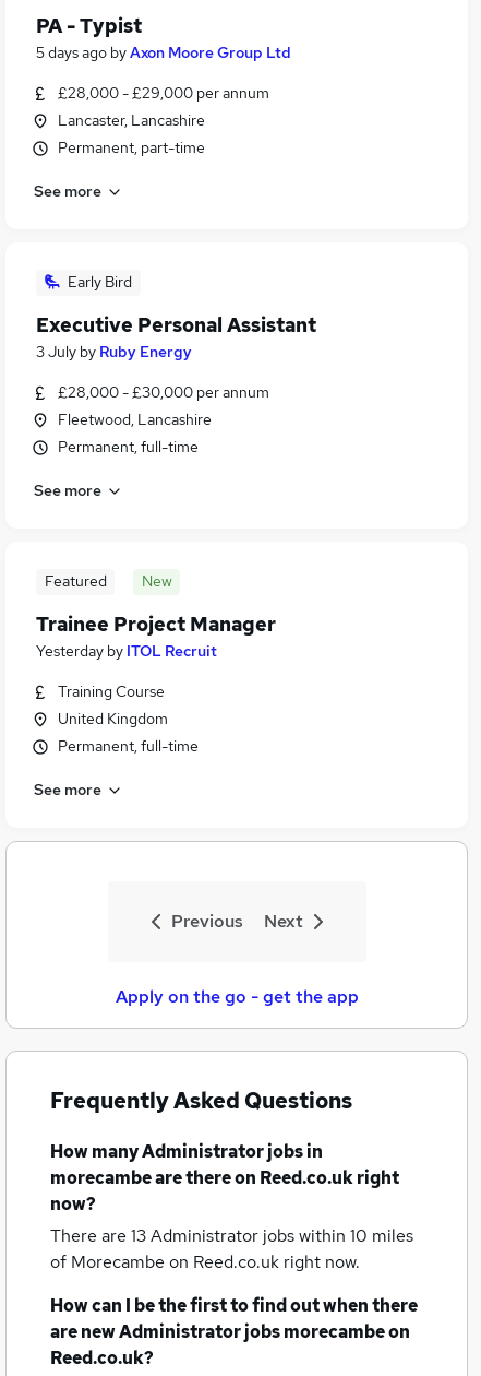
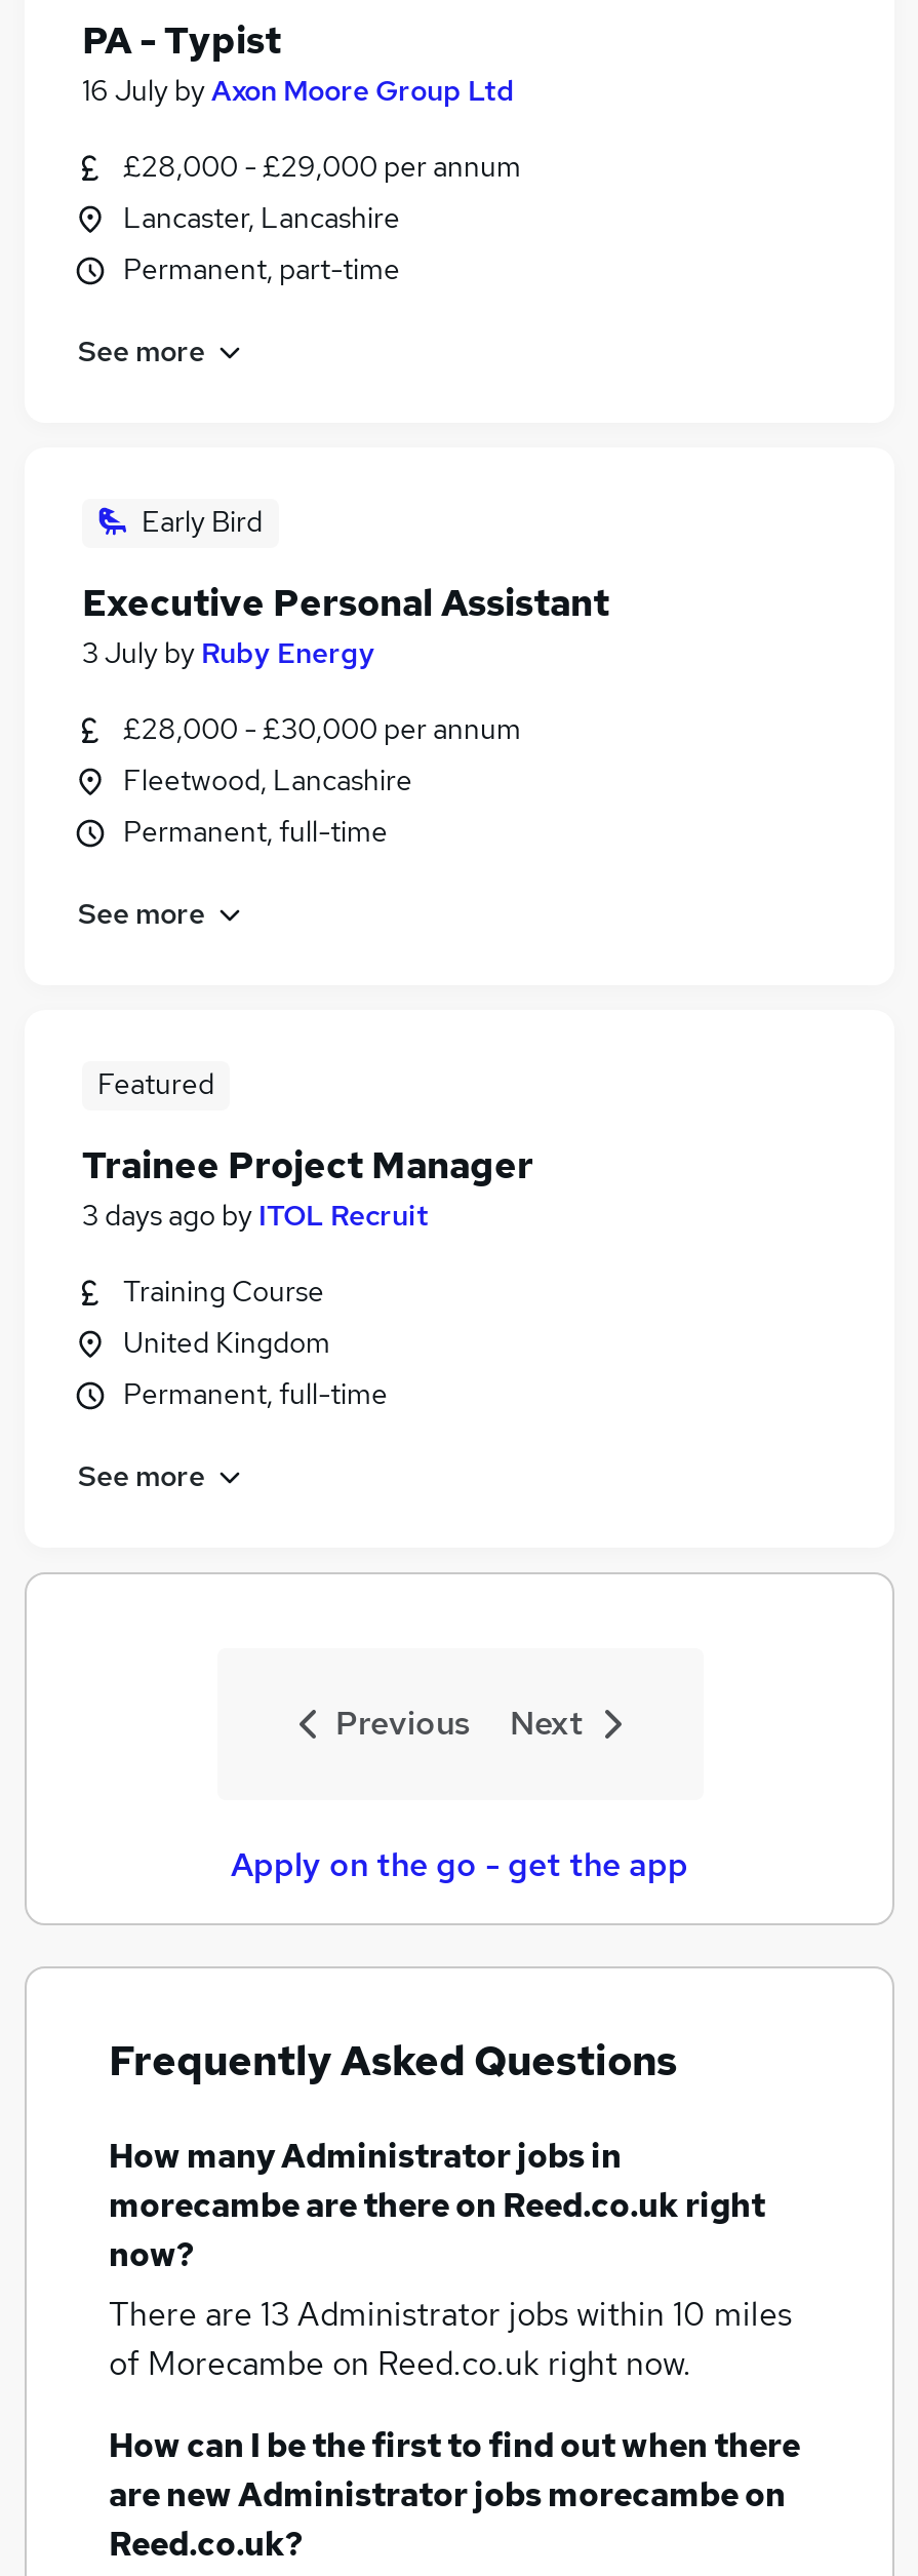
- 5 days ago by Axon Moore Group Ltd
+ 16 July by Axon Moore Group Ltd

- New

- Yesterday by ITOL Recruit
+ 3 days ago by ITOL Recruit
